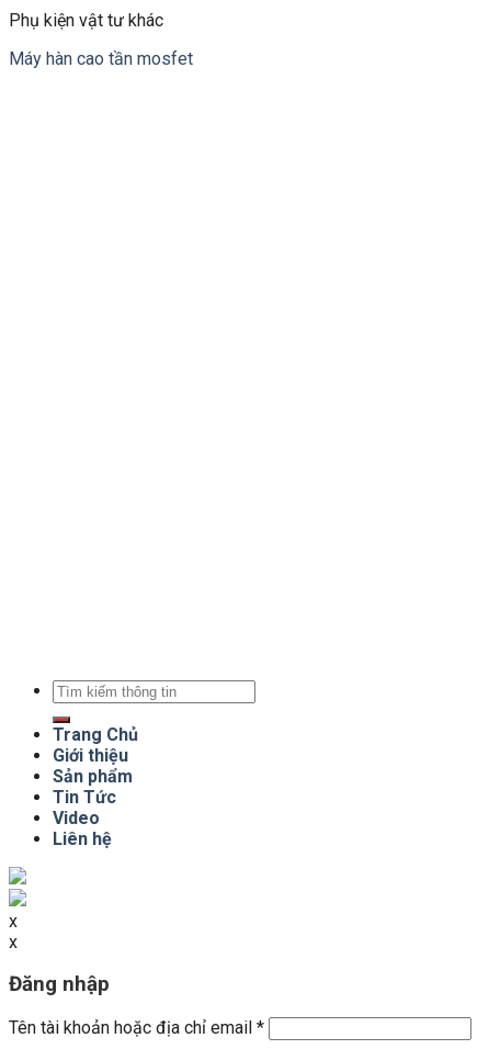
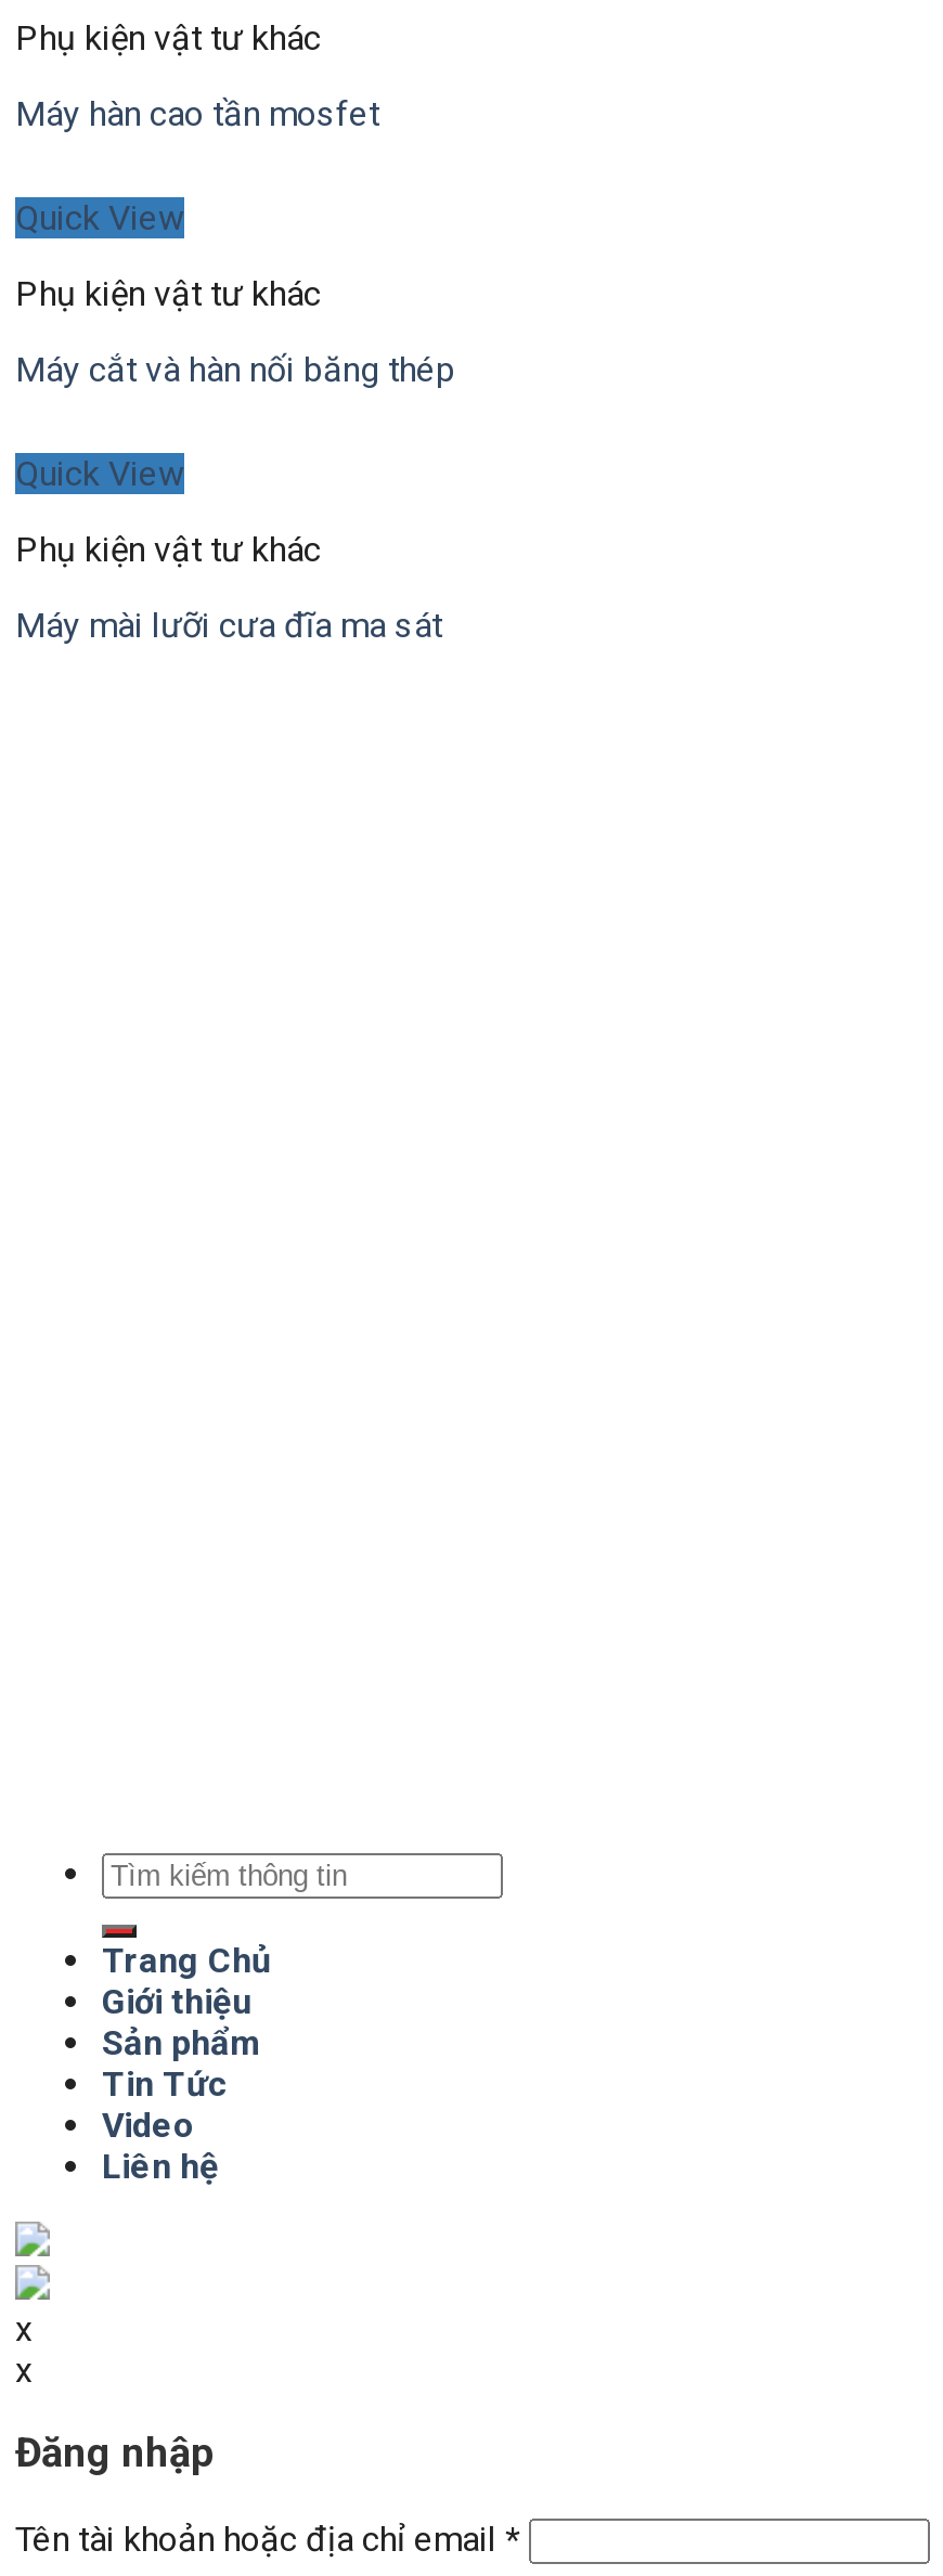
+ Quick View
+ Phụ kiện vật tư khác
+ Máy cắt và hàn nối băng thép
+ Quick View
+ Phụ kiện vật tư khác
+ Máy mài lưỡi cưa đĩa ma sát
